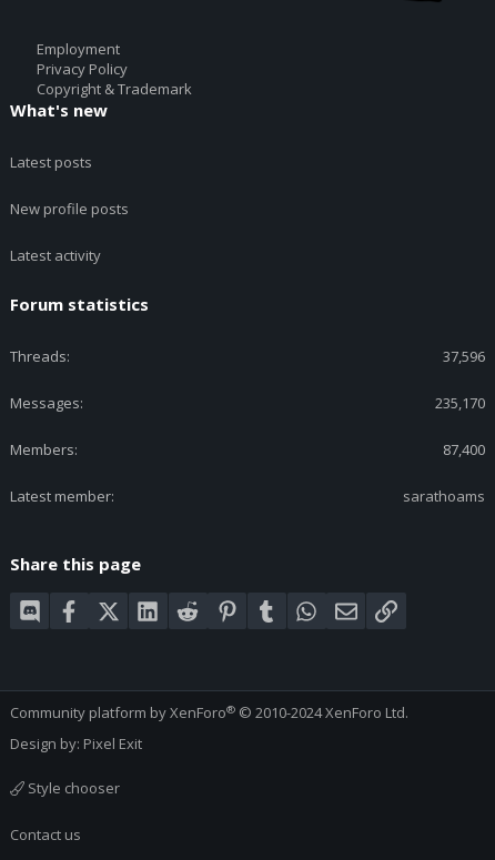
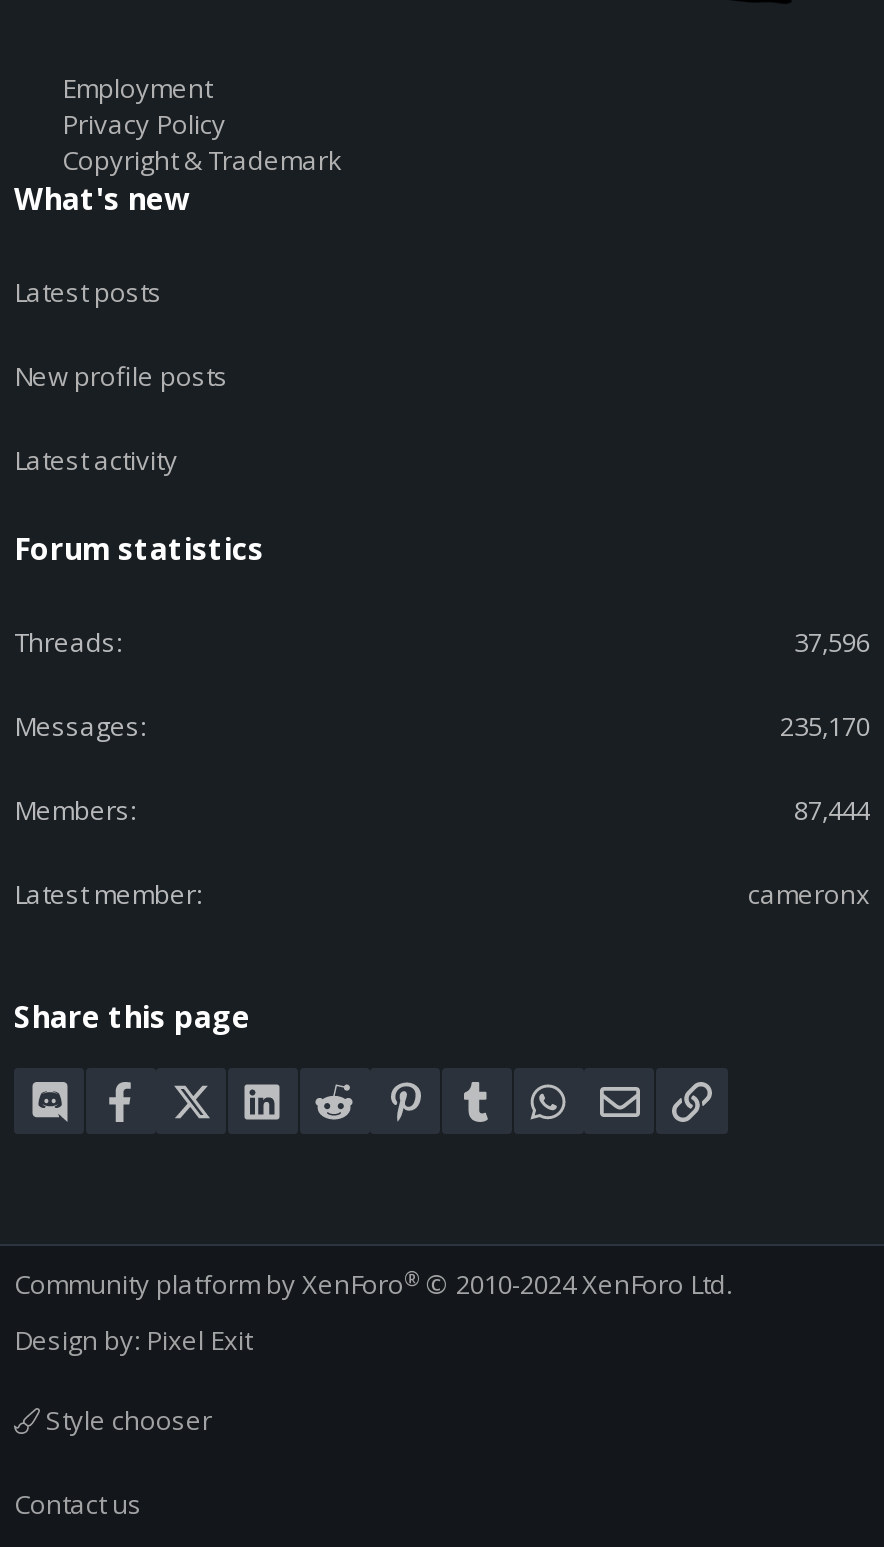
- 87,400
+ 87,444

- sarathoams
+ cameronx
